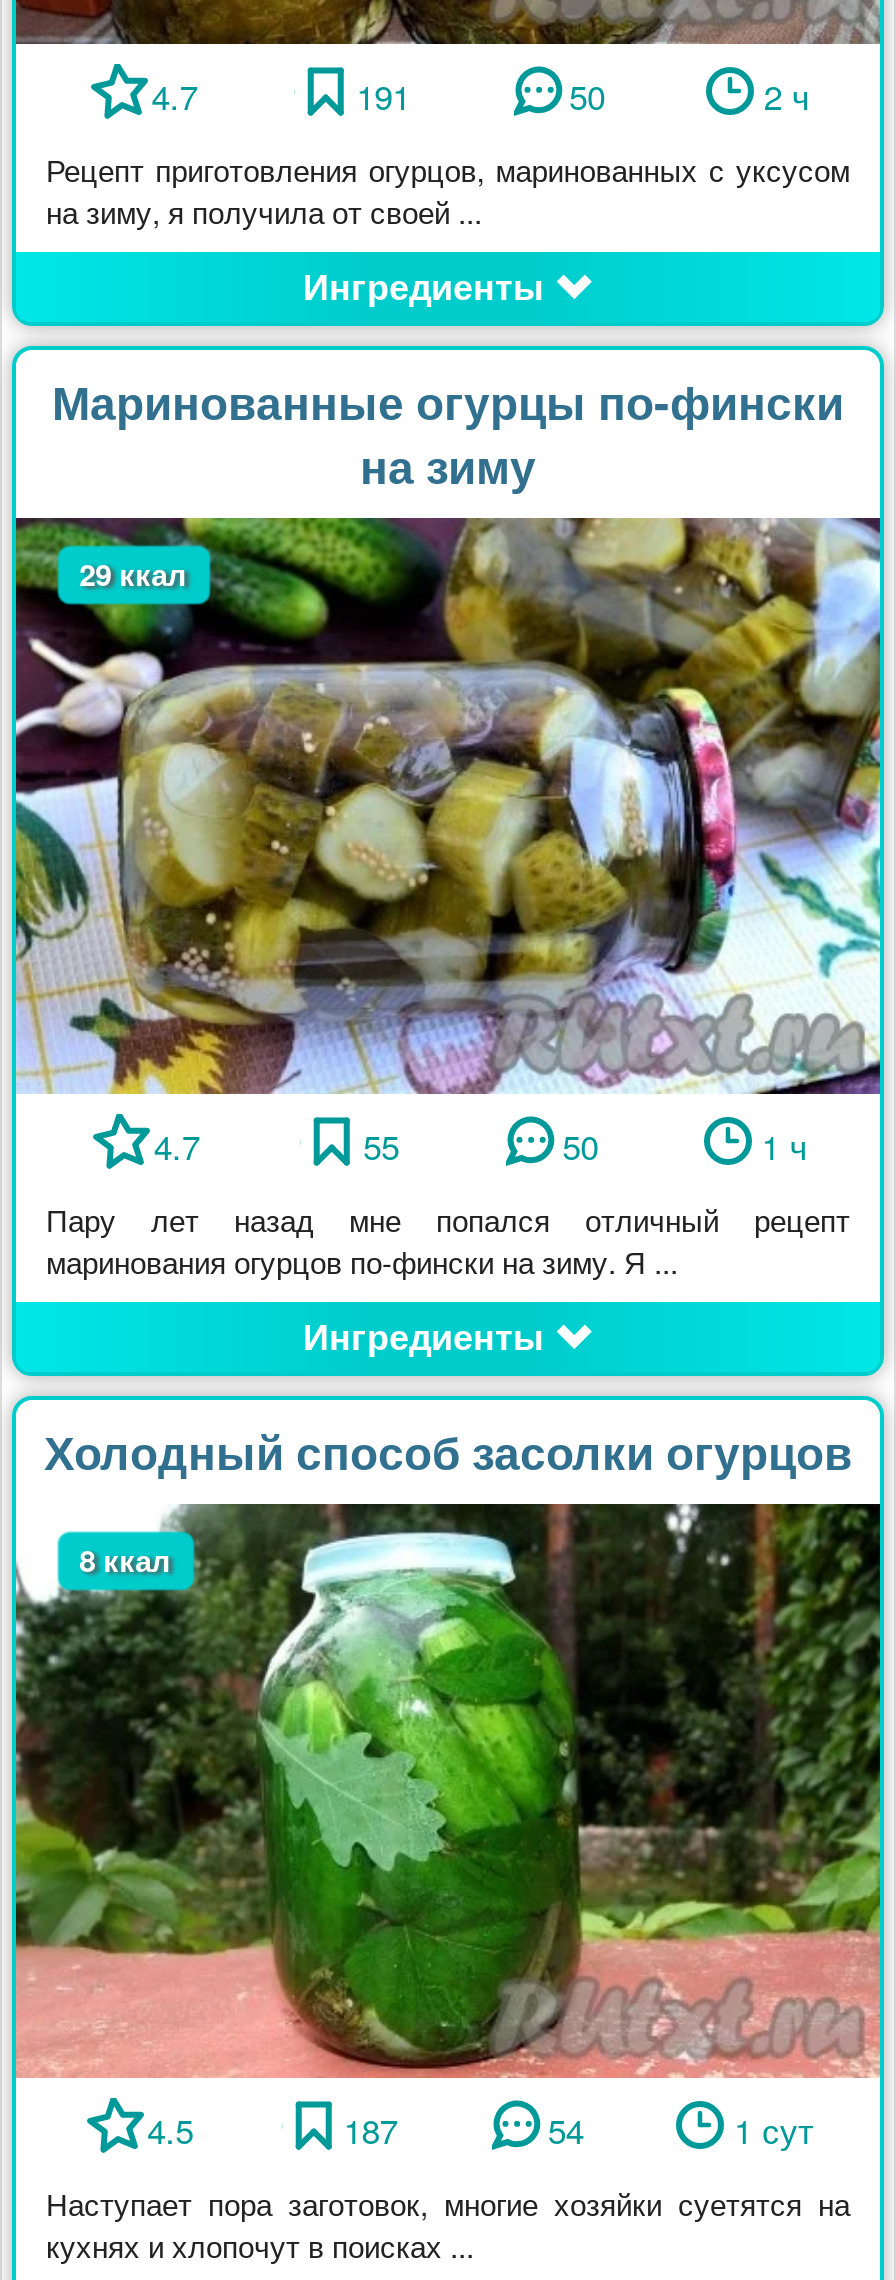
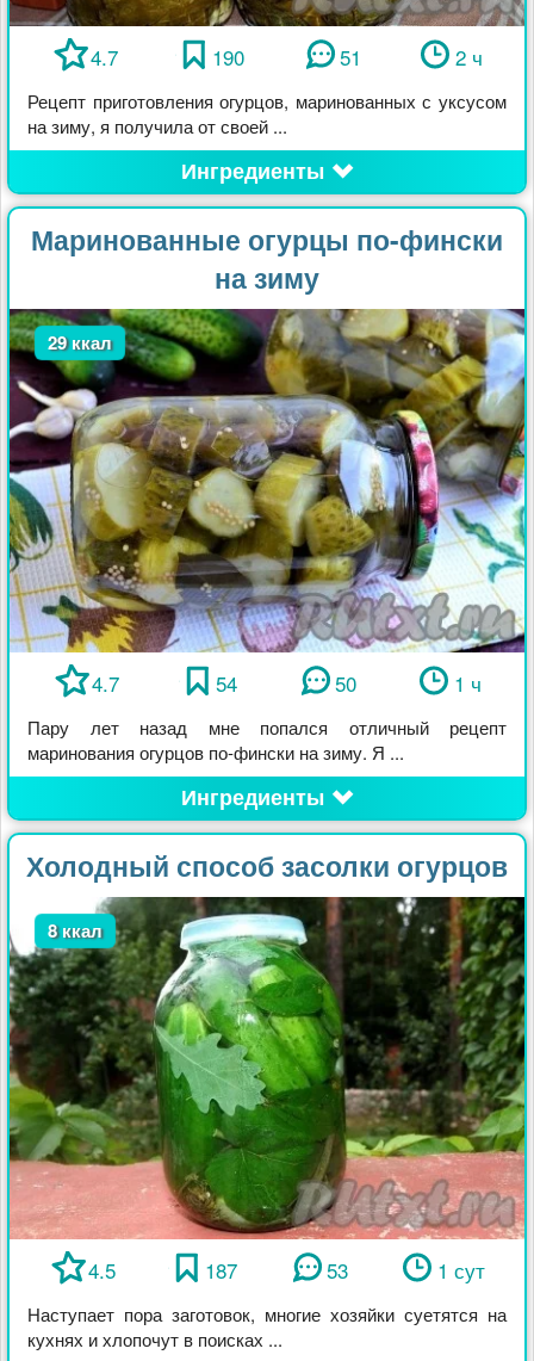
- 191
+ 190

- 50
+ 51

- 55
+ 54

- 54
+ 53
